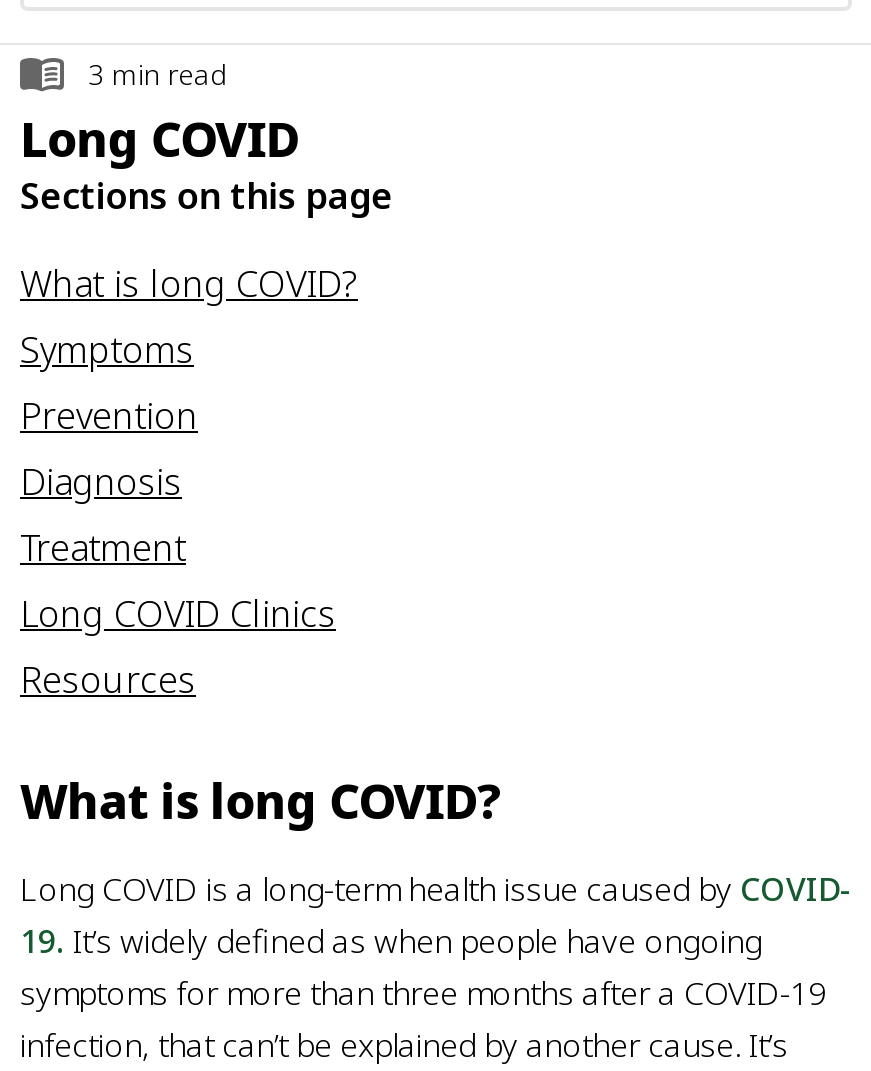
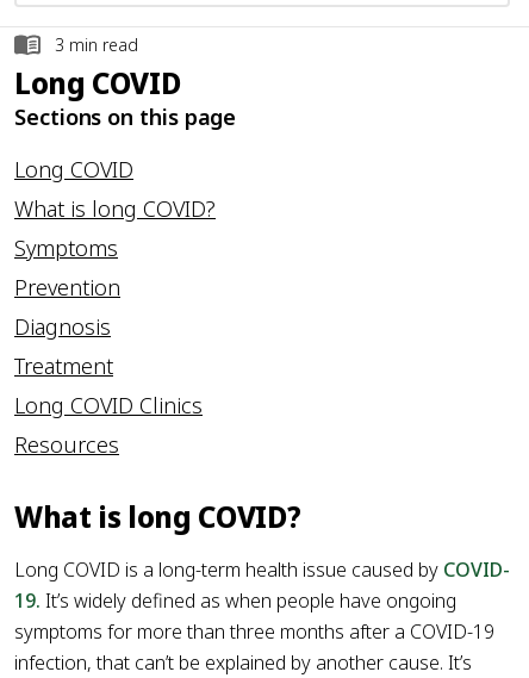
+ Long COVID
